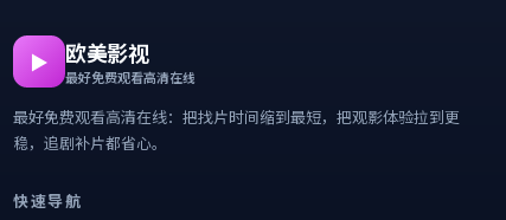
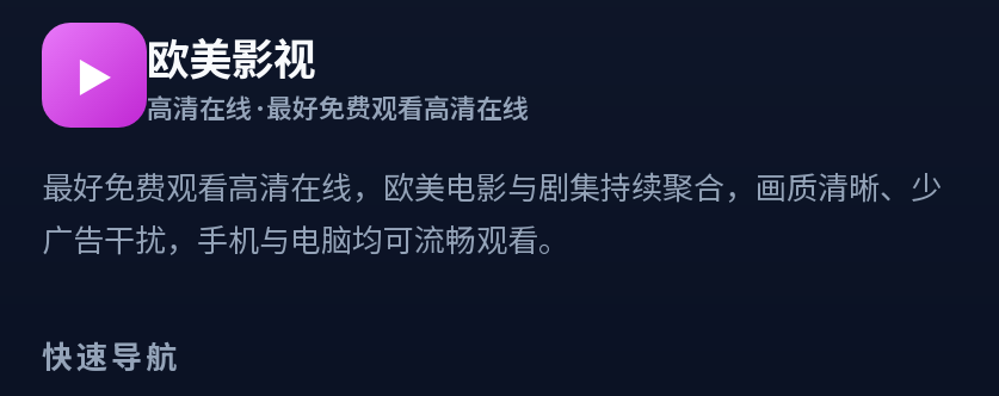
- 最好免费观看高清在线
+ 高清在线 · 最好免费观看高清在线

- 最好免费观看高清在线：把找片时间缩到最短，把观影体验拉到更
- 稳，追剧补片都省心。
+ 最好免费观看高清在线，欧美电影与剧集持续聚合，画质清晰、少
+ 广告干扰，手机与电脑均可流畅观看。
